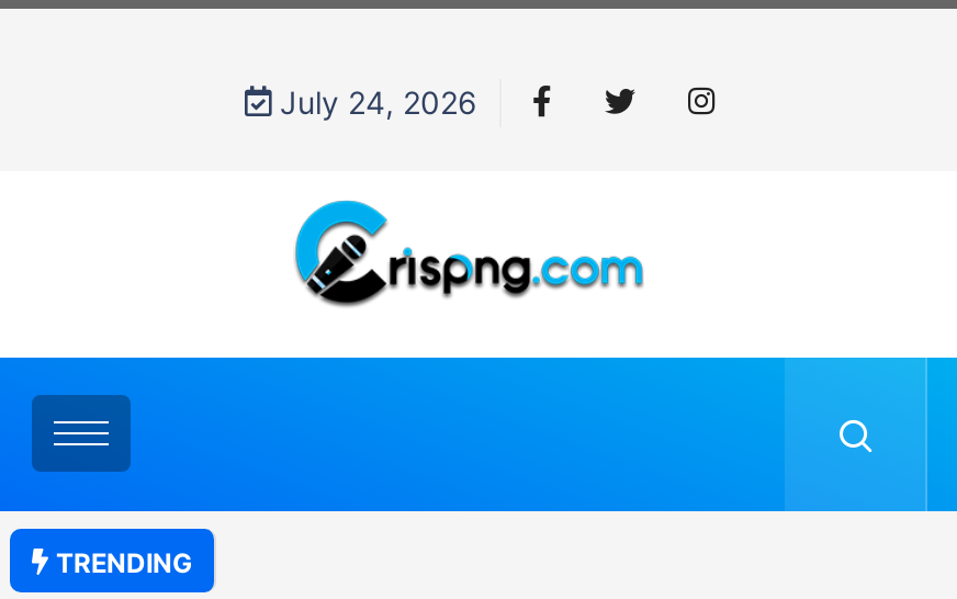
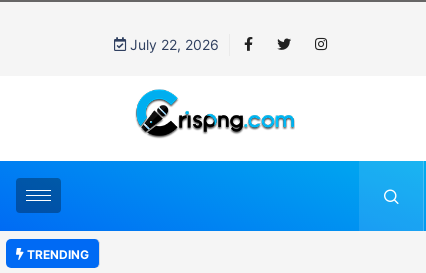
- July 24, 2026
+ July 22, 2026
